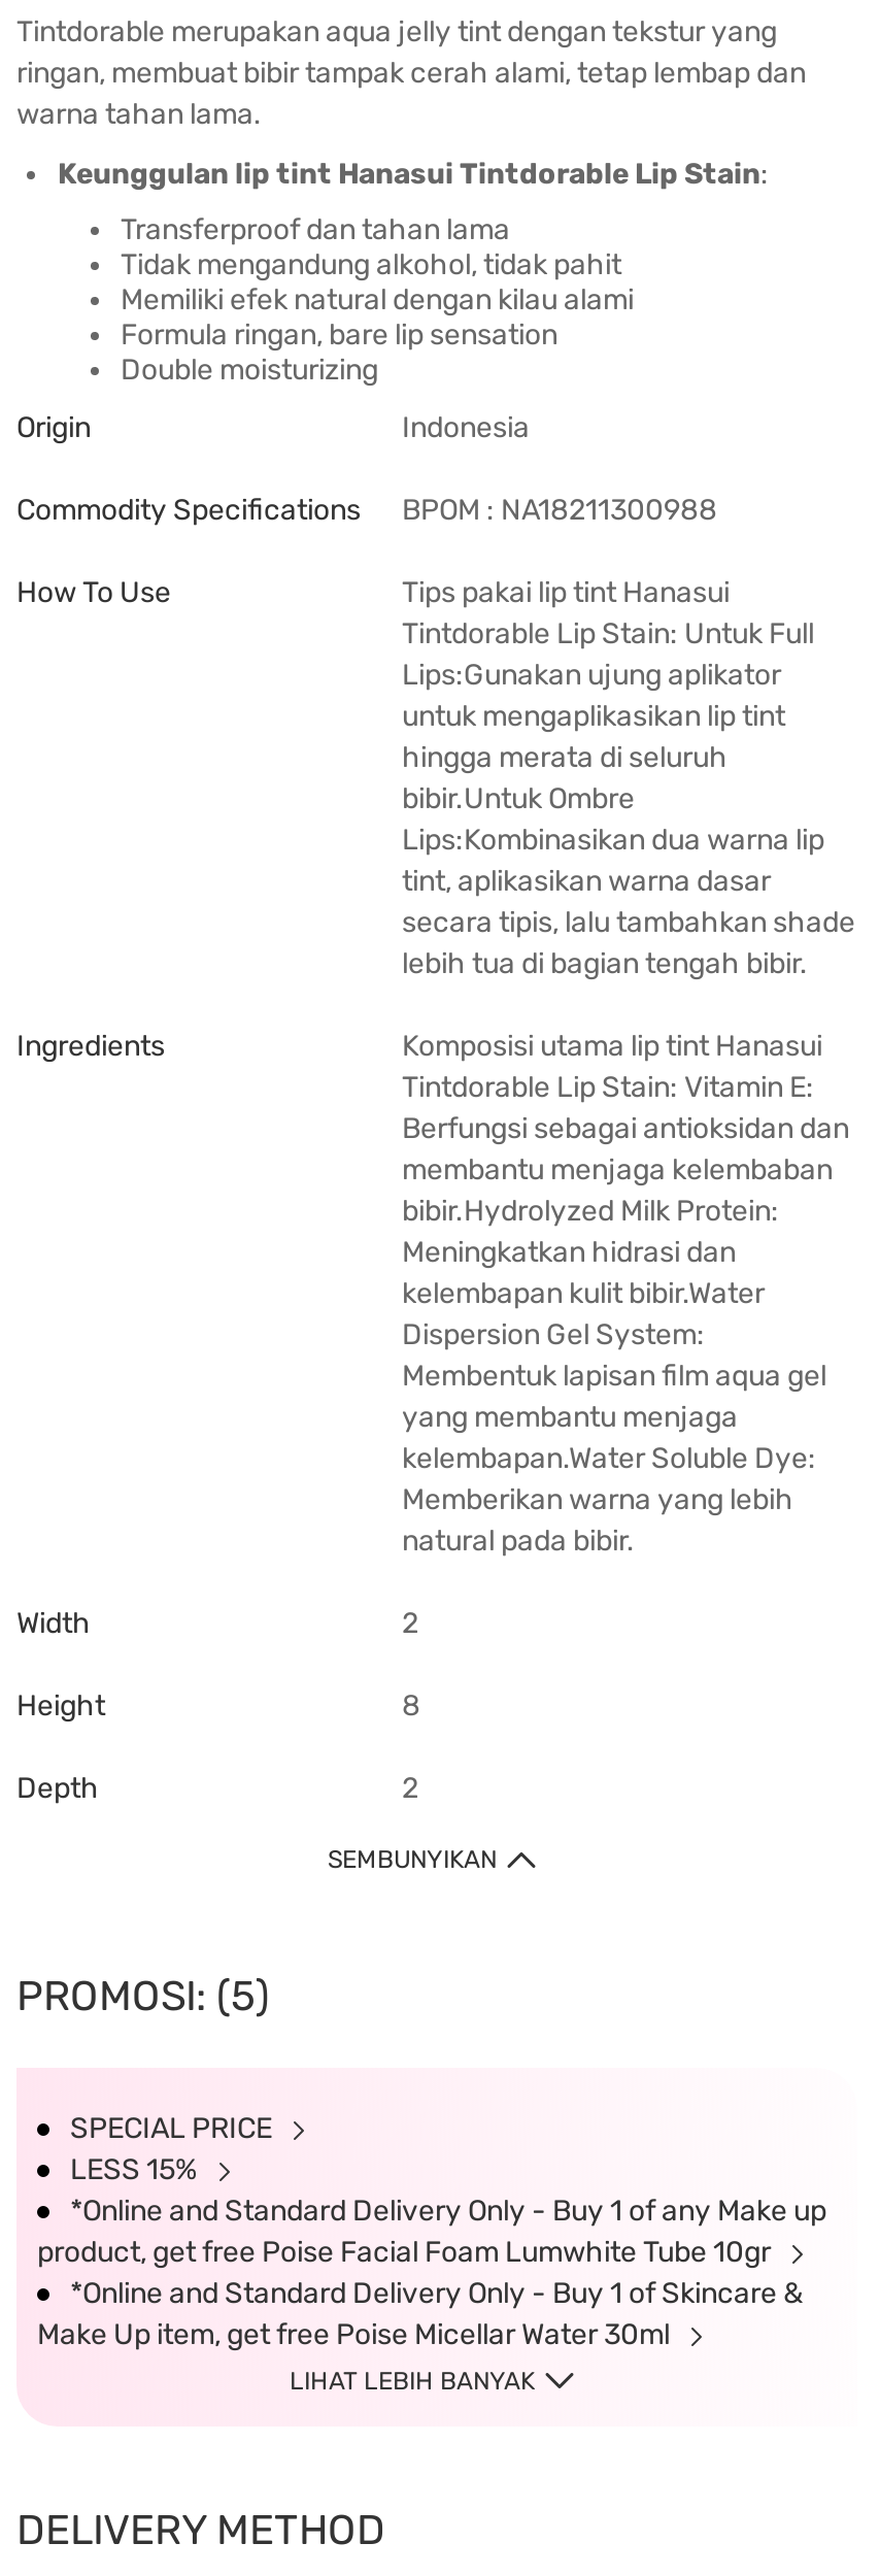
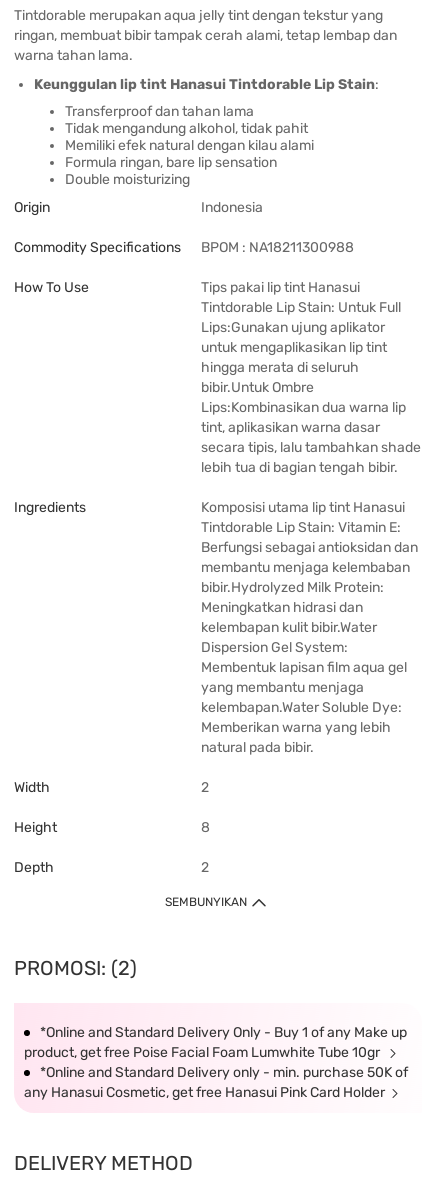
- PROMOSI: (5)
- SPECIAL PRICE
- LESS 15%
+ PROMOSI: (2)

- *Online and Standard Delivery Only - Buy 1 of Skincare &
- Make Up item, get free Poise Micellar Water 30ml
- LIHAT LEBIH BANYAK
+ *Online and Standard Delivery only - min. purchase 50K of
+ any Hanasui Cosmetic, get free Hanasui Pink Card Holder
